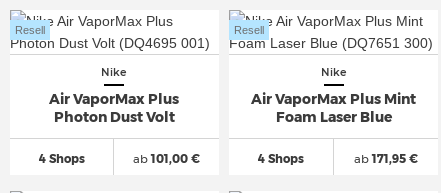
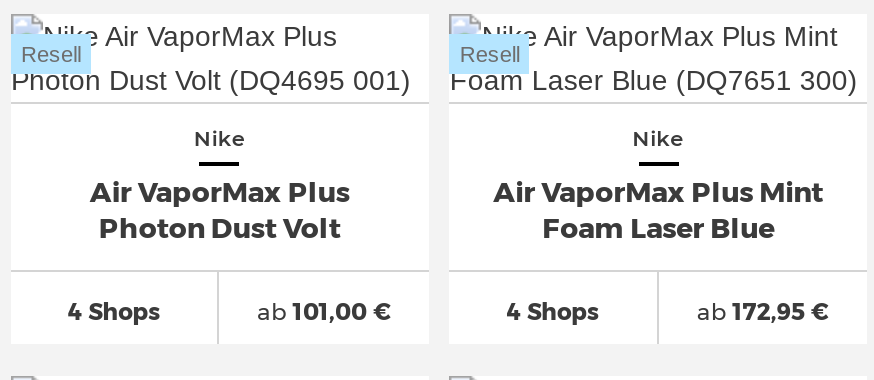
- ab 171,95 €
+ ab 172,95 €
